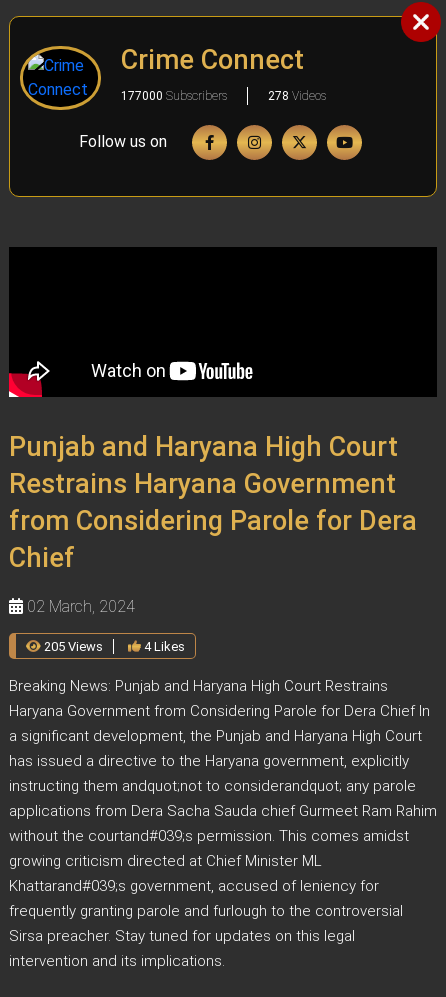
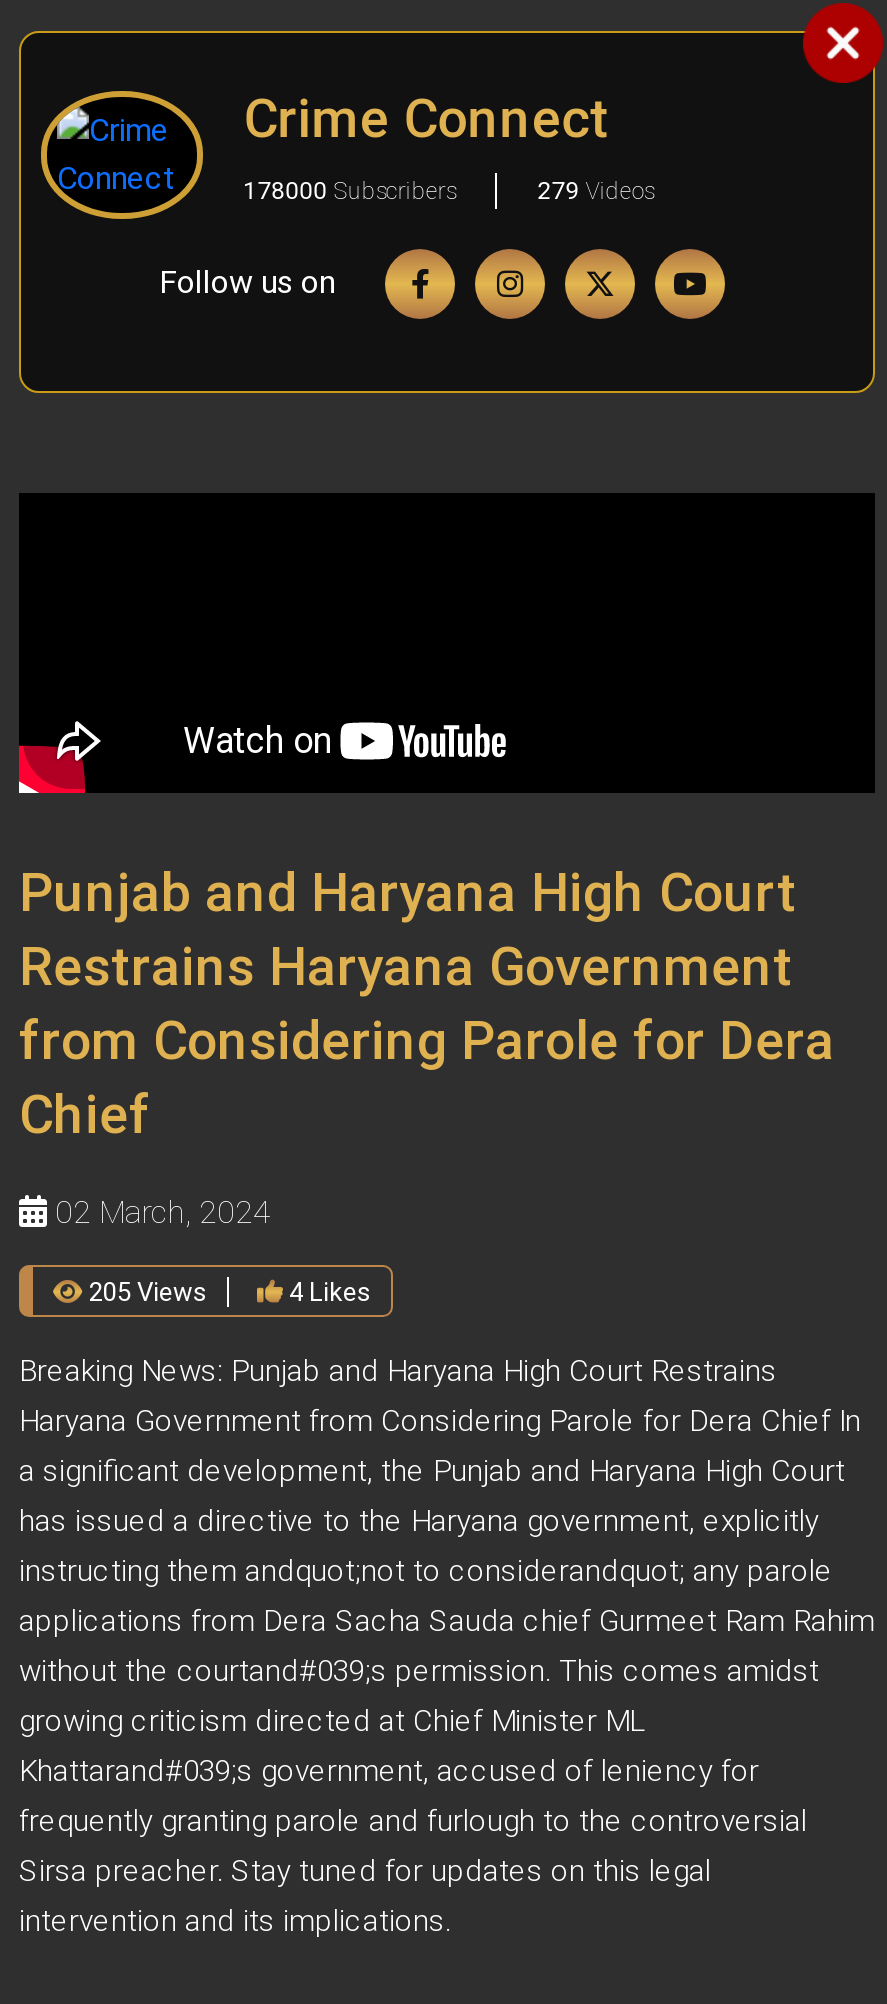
- 177000 Subscribers
+ 178000 Subscribers

- 278 Videos
+ 279 Videos
